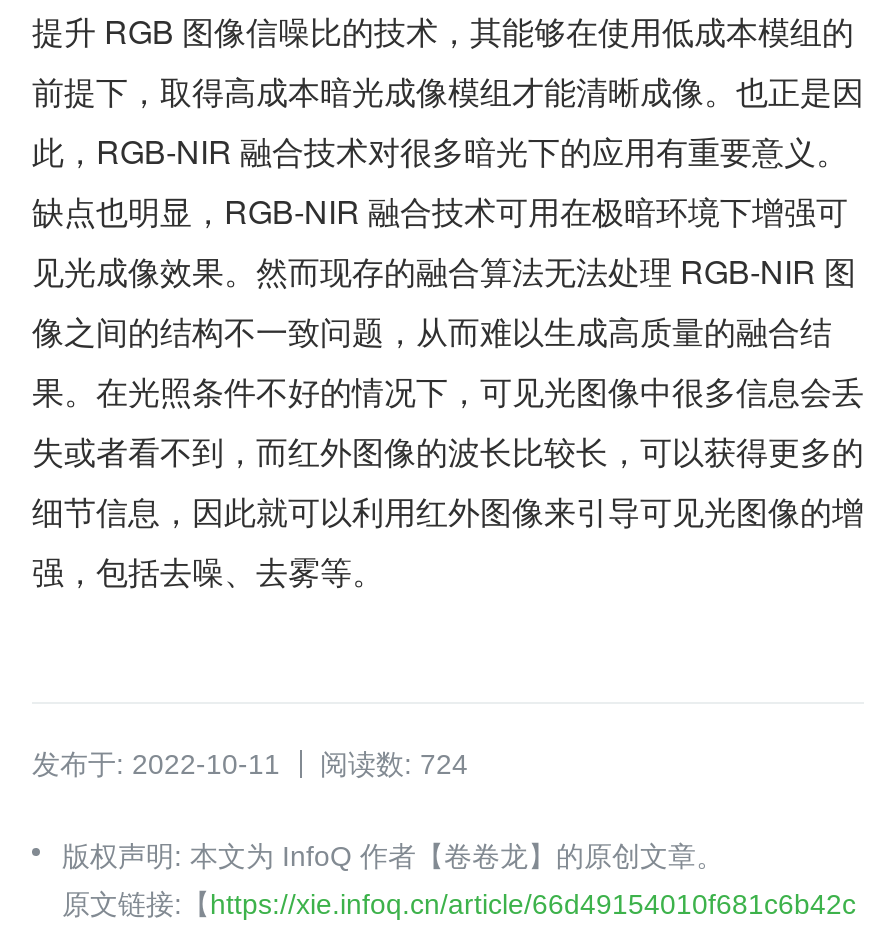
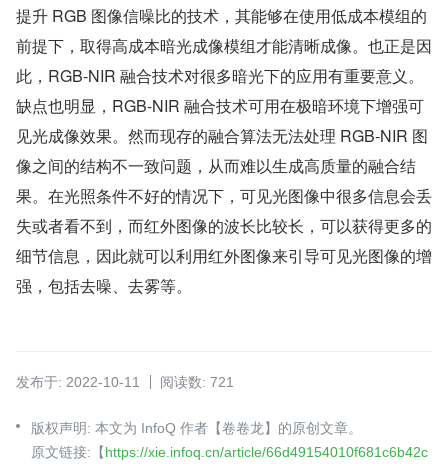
- 发布于: 2022-10-11 阅读数: 724
+ 发布于: 2022-10-11 阅读数: 721
